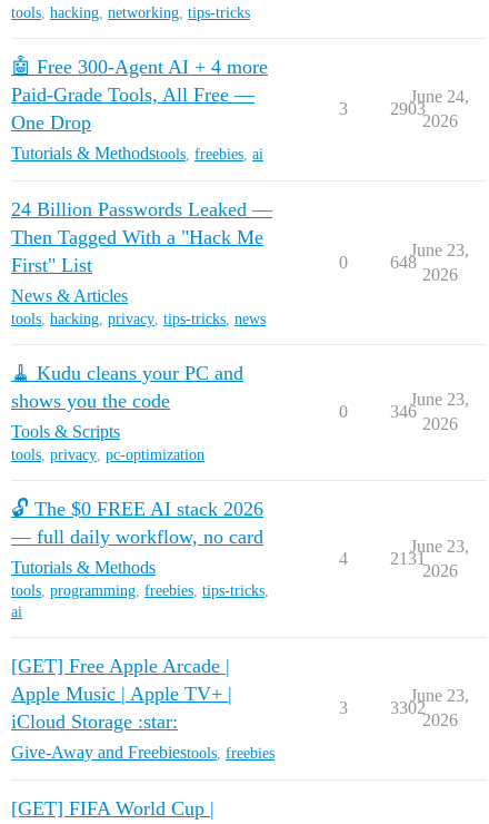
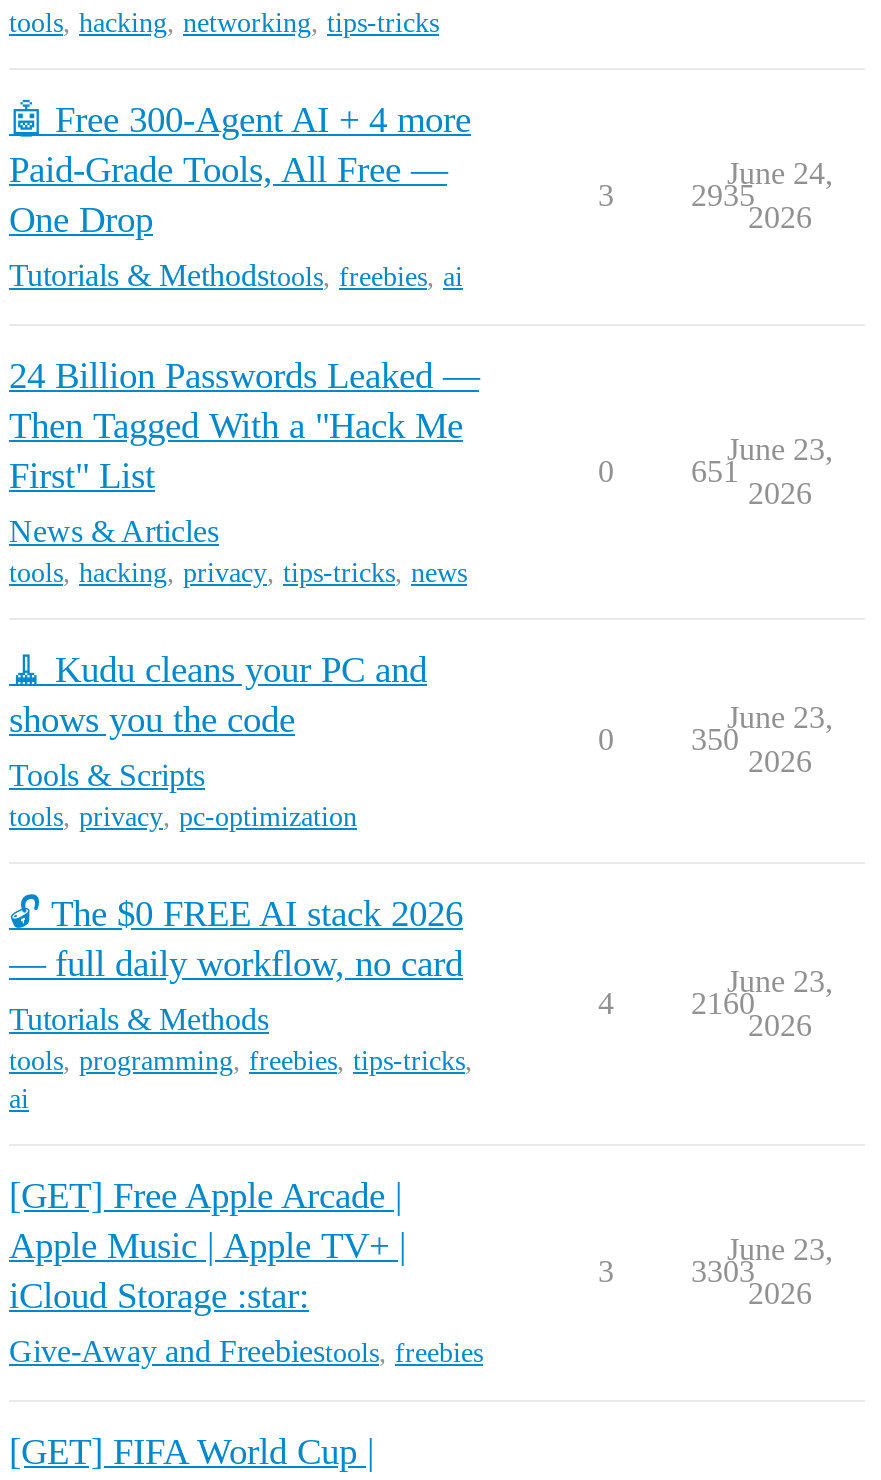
- 2903
+ 2935

- 648
+ 651

- 346
+ 350

- 2131
+ 2160

- 3302
+ 3303
